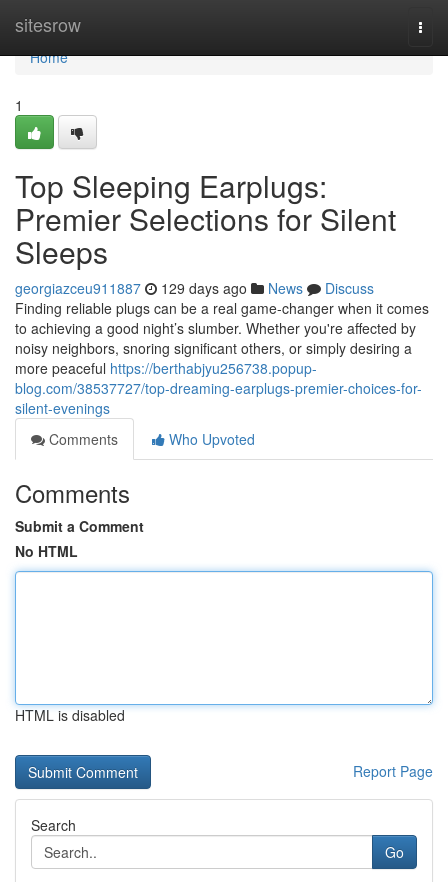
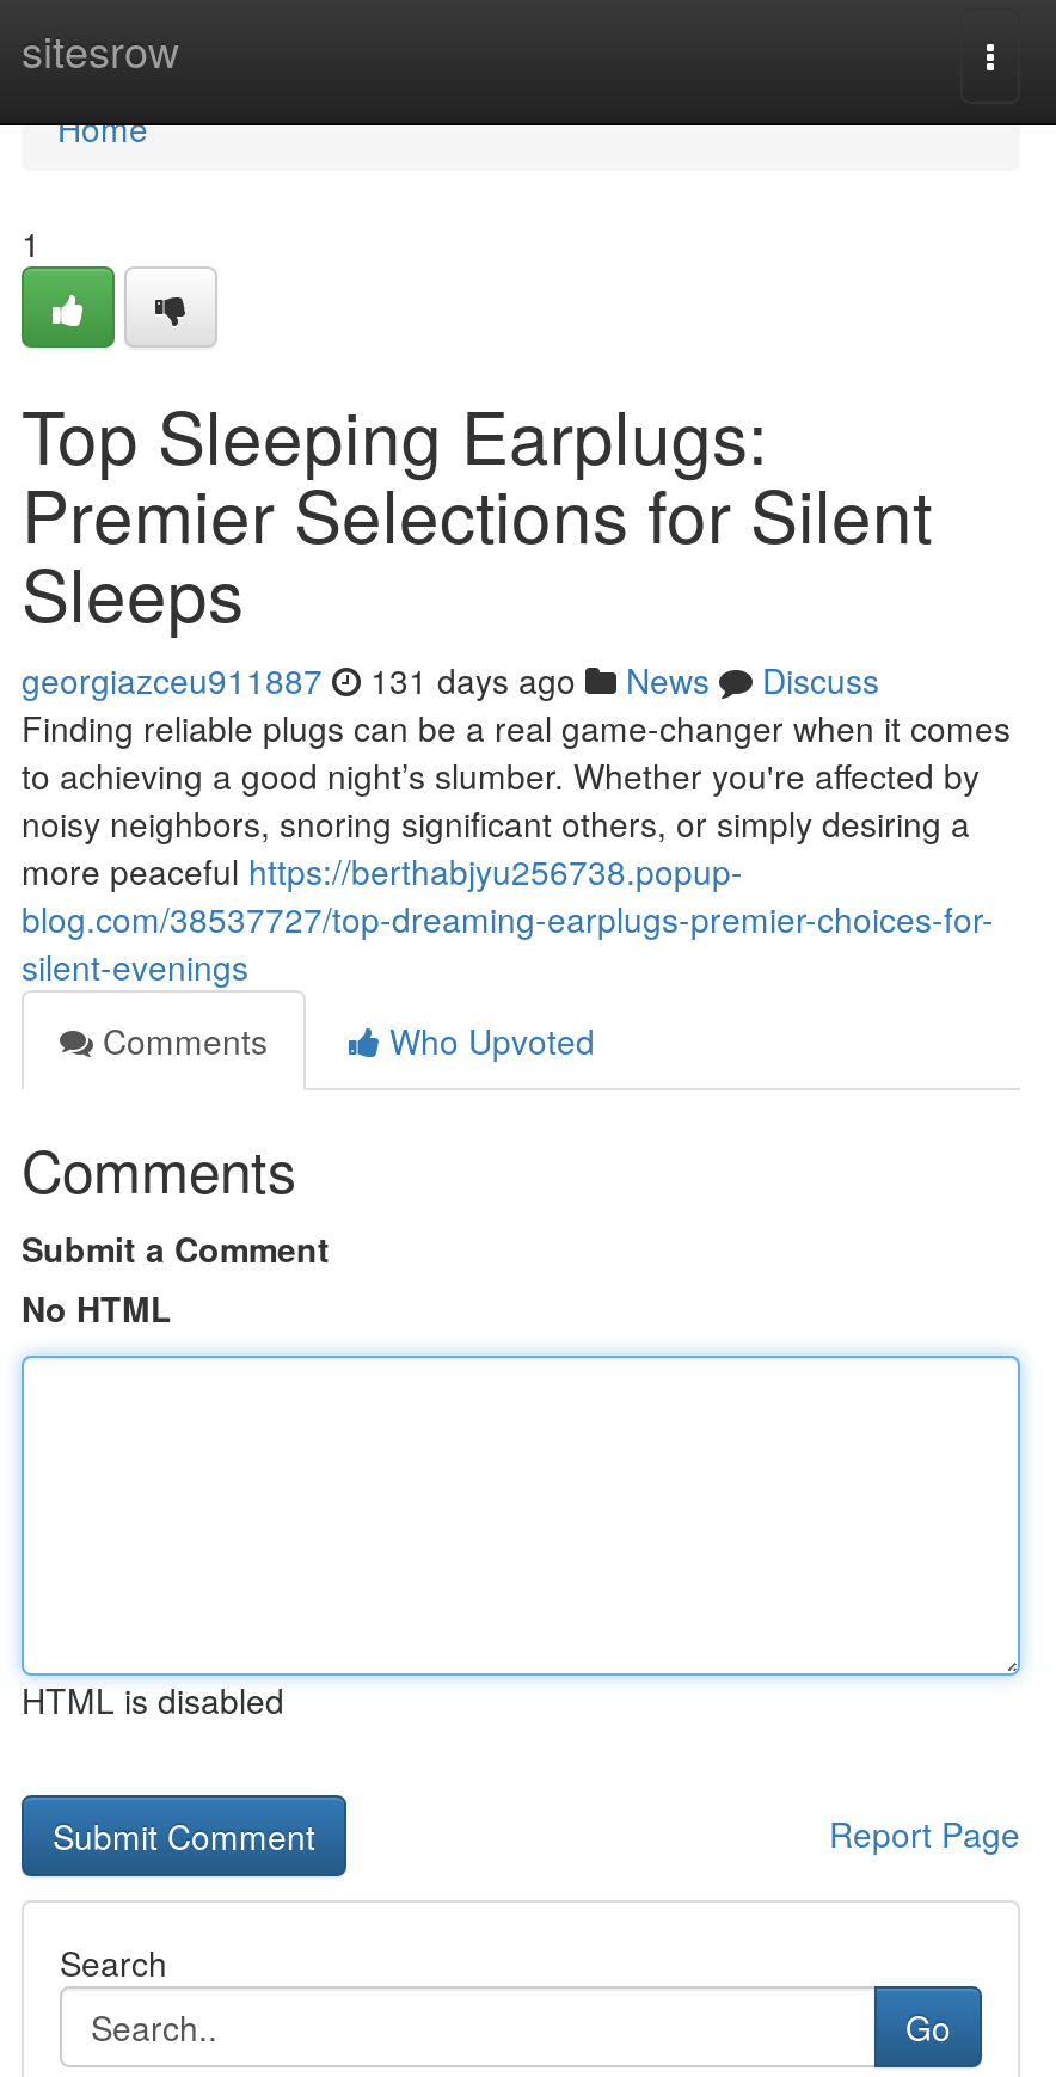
- georgiazceu911887 129 days ago News Discuss
+ georgiazceu911887 131 days ago News Discuss
